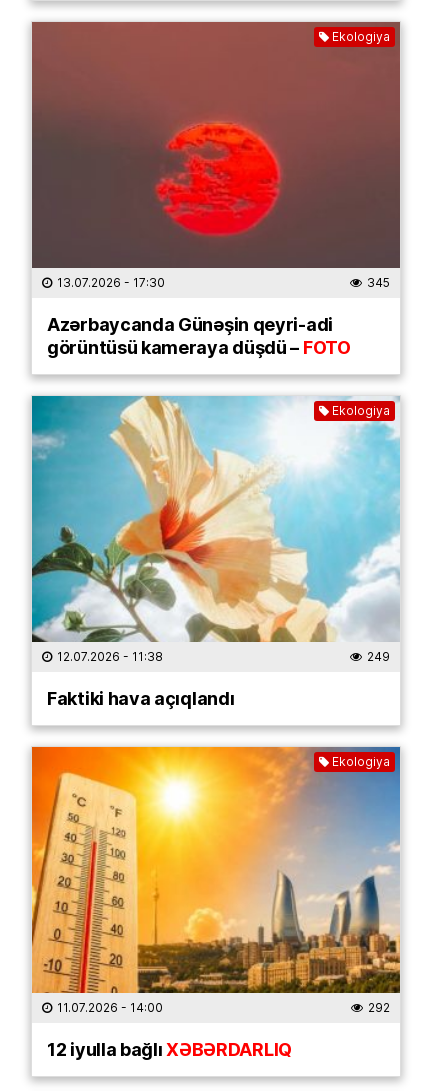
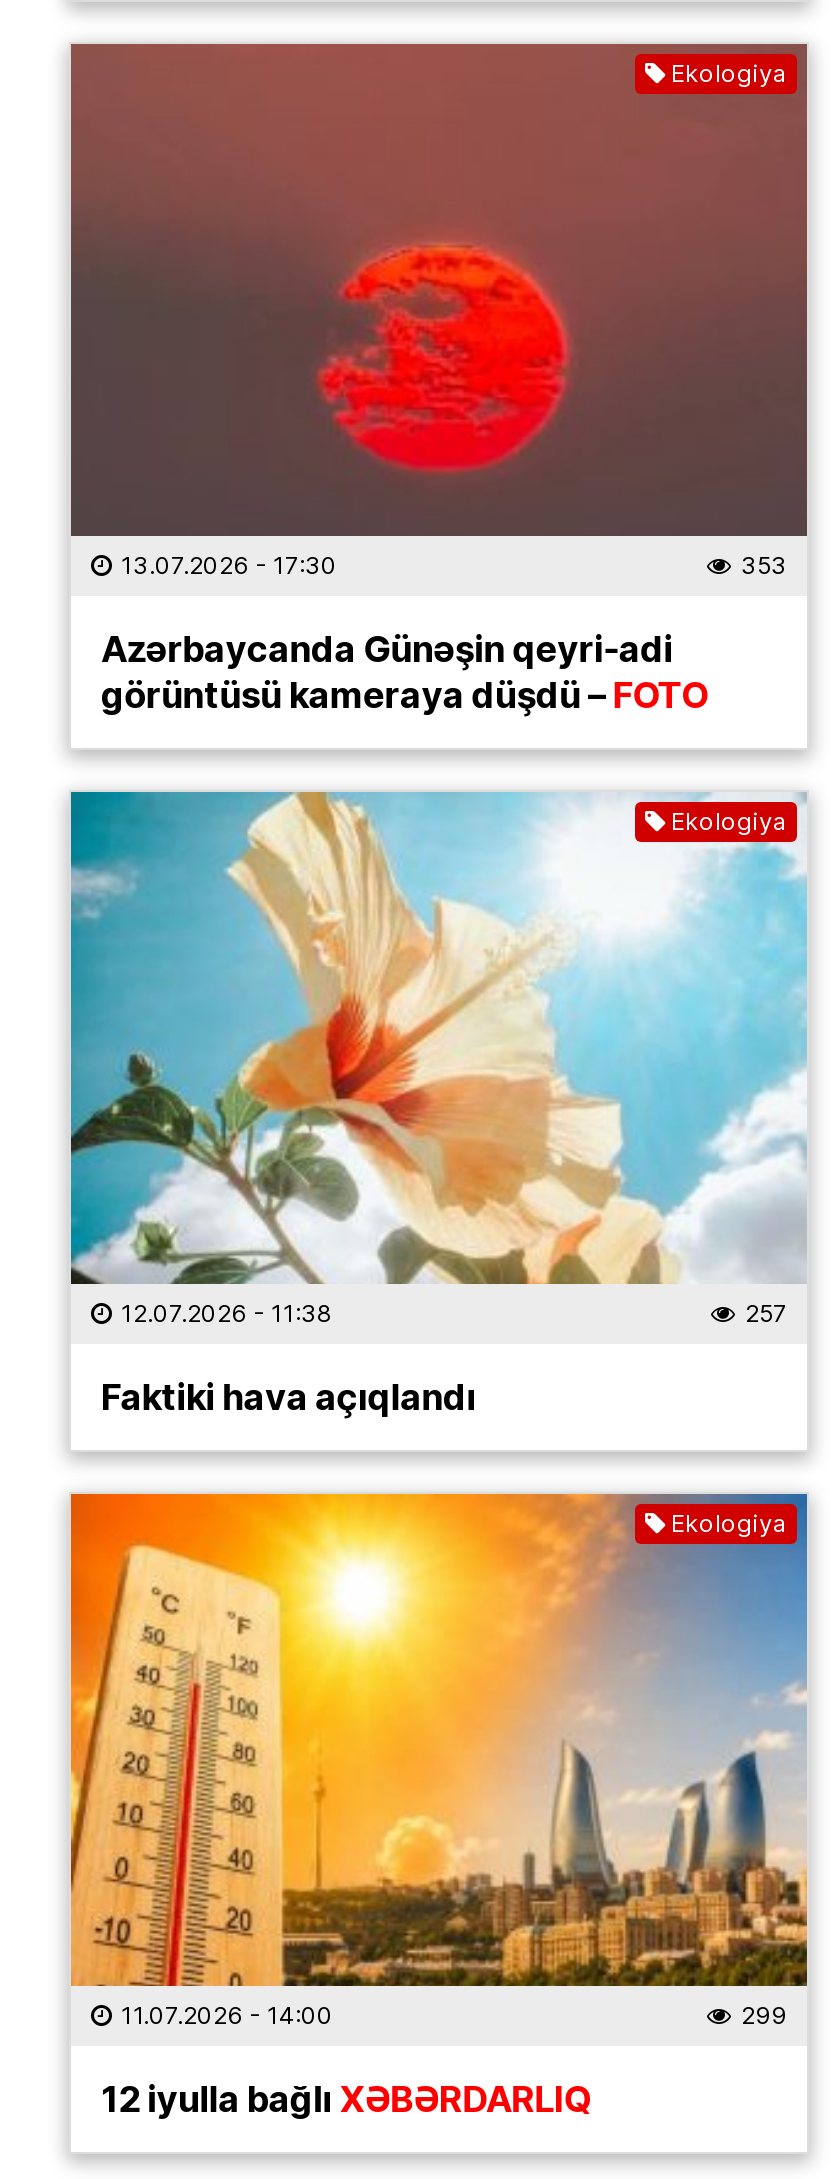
- 345
+ 353

- 249
+ 257

- 292
+ 299
